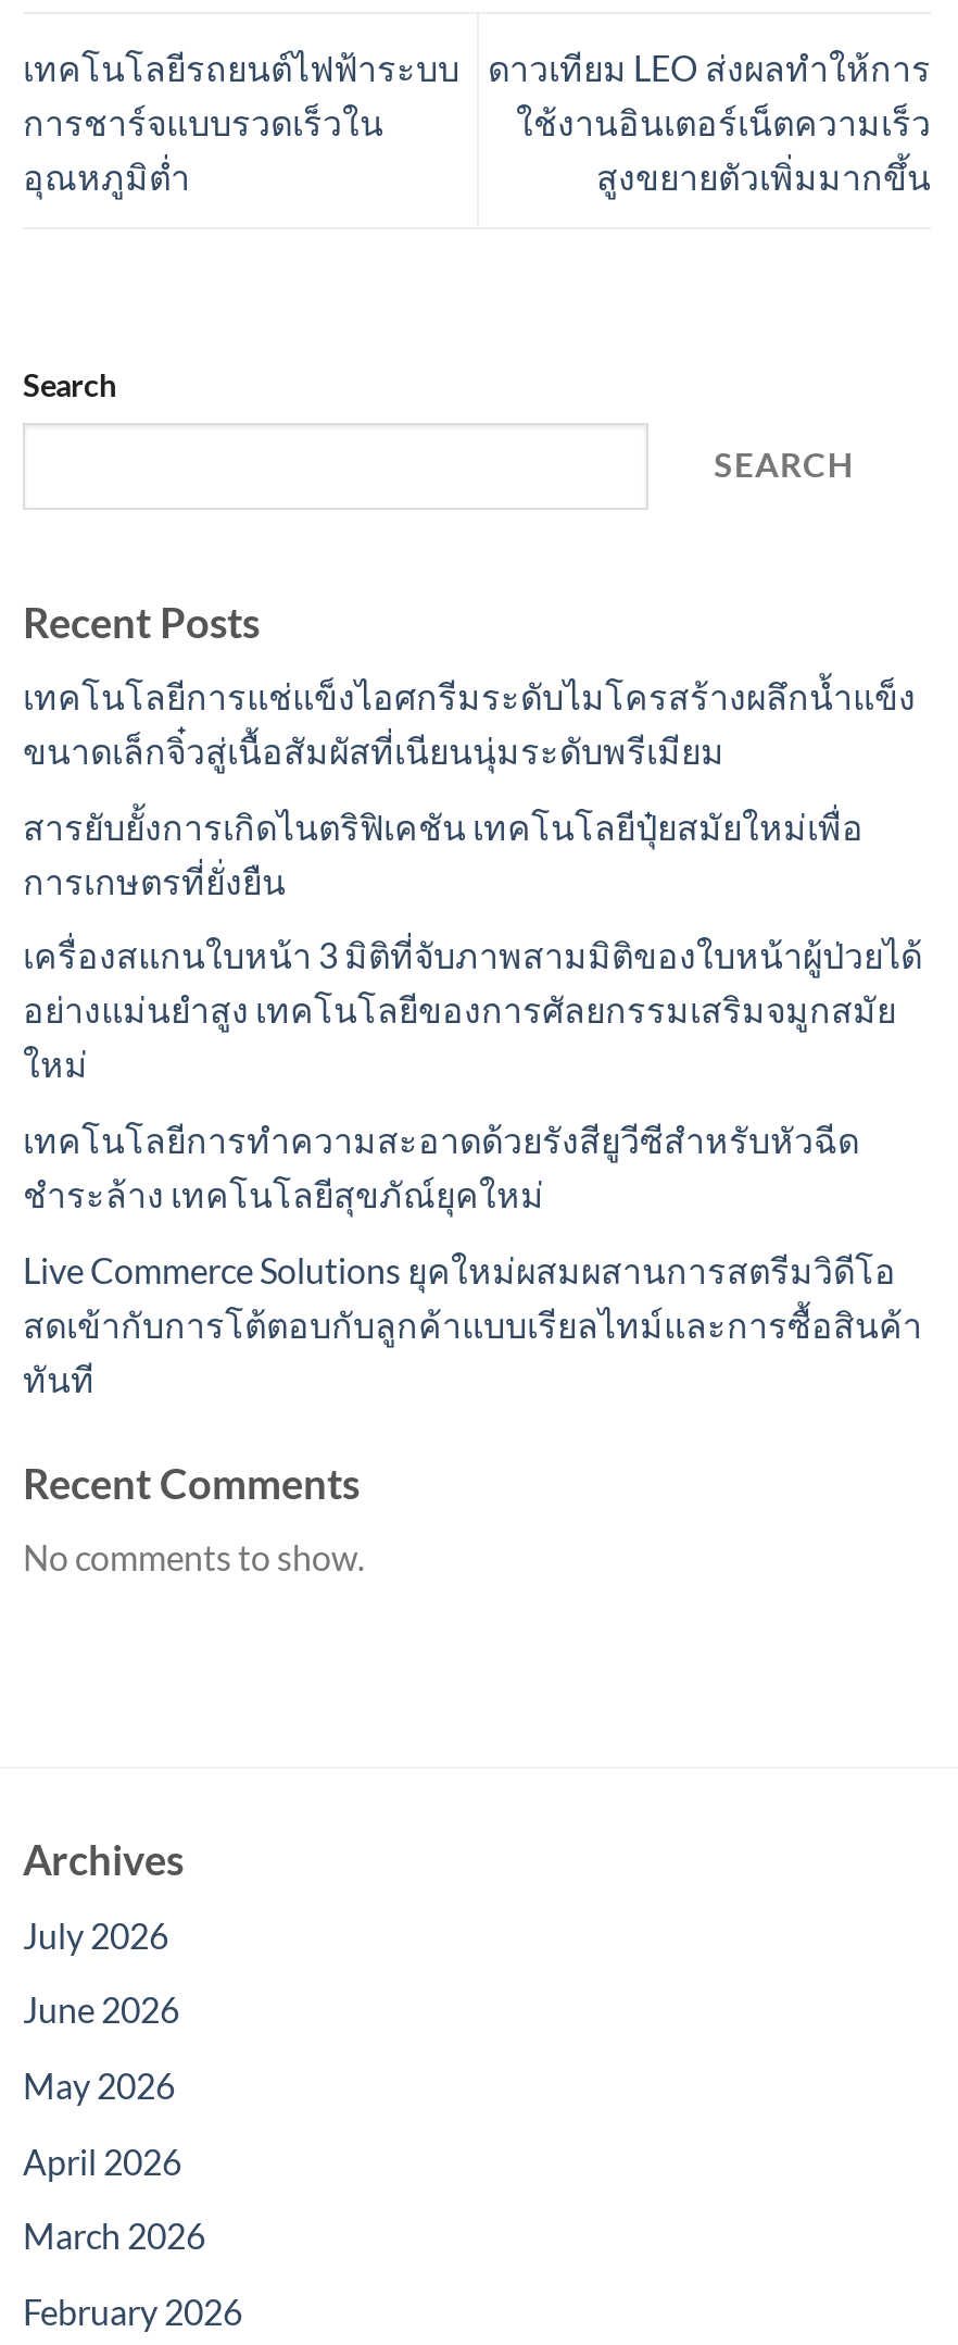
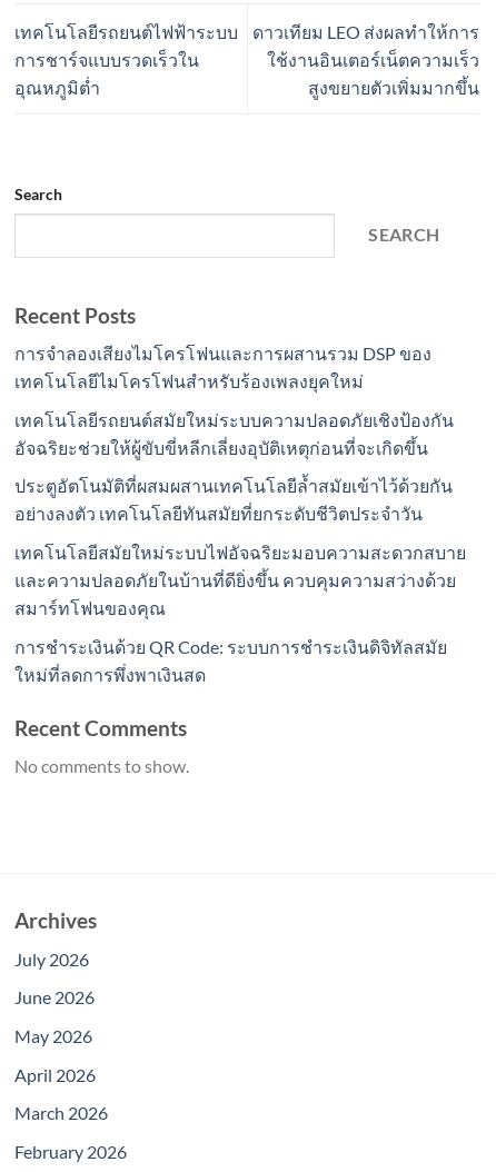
- เทคโนโลยีการแช่แข็งไอศกรีมระดับไมโครสร้างผลึกน้ำแข็ง
- ขนาดเล็กจิ๋วสู่เนื้อสัมผัสที่เนียนนุ่มระดับพรีเมียม
+ การจำลองเสียงไมโครโฟนและการผสานรวม DSP ของ
+ เทคโนโลยีไมโครโฟนสำหรับร้องเพลงยุคใหม่

- สารยับยั้งการเกิดไนตริฟิเคชัน เทคโนโลยีปุ๋ยสมัยใหม่เพื่อ
- การเกษตรที่ยั่งยืน
+ เทคโนโลยีรถยนต์สมัยใหม่ระบบความปลอดภัยเชิงป้องกัน
+ อัจฉริยะช่วยให้ผู้ขับขี่หลีกเลี่ยงอุบัติเหตุก่อนที่จะเกิดขึ้น

- เครื่องสแกนใบหน้า 3 มิติที่จับภาพสามมิติของใบหน้าผู้ป่วยได้
- อย่างแม่นยำสูง เทคโนโลยีของการศัลยกรรมเสริมจมูกสมัย
- ใหม่
+ ประตูอัตโนมัติที่ผสมผสานเทคโนโลยีล้ำสมัยเข้าไว้ด้วยกัน
+ อย่างลงตัว เทคโนโลยีทันสมัยที่ยกระดับชีวิตประจำวัน

- เทคโนโลยีการทำความสะอาดด้วยรังสียูวีซีสำหรับหัวฉีด
- ชำระล้าง เทคโนโลยีสุขภัณ์ยุคใหม่
+ เทคโนโลยีสมัยใหม่ระบบไฟอัจฉริยะมอบความสะดวกสบาย
+ และความปลอดภัยในบ้านที่ดียิ่งขึ้น ควบคุมความสว่างด้วย
+ สมาร์ทโฟนของคุณ

- Live Commerce Solutions ยุคใหม่ผสมผสานการสตรีมวิดีโอ
- สดเข้ากับการโต้ตอบกับลูกค้าแบบเรียลไทม์และการซื้อสินค้า
- ทันที
+ การชำระเงินด้วย QR Code: ระบบการชำระเงินดิจิทัลสมัย
+ ใหม่ที่ลดการพึ่งพาเงินสด
